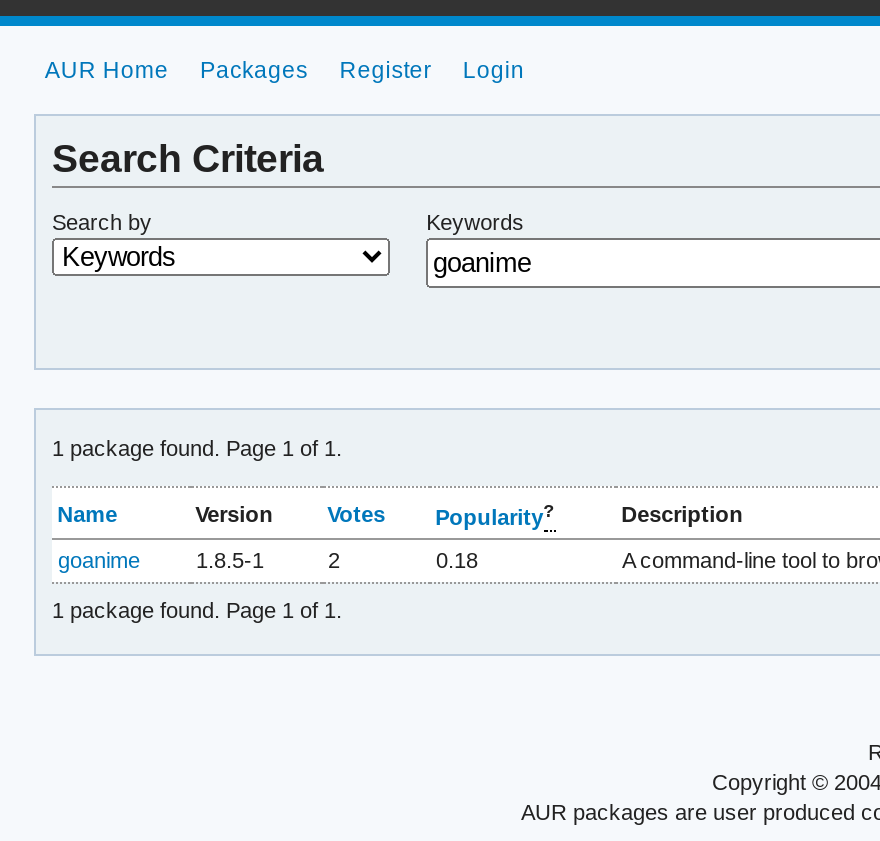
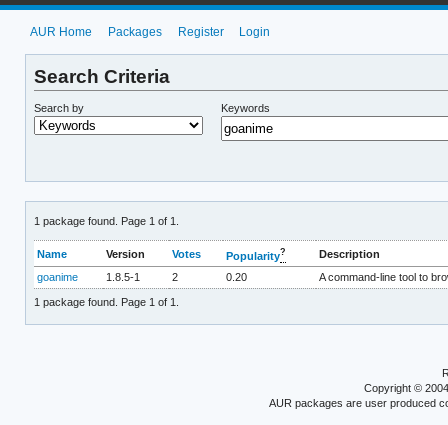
- 0.18
+ 0.20
